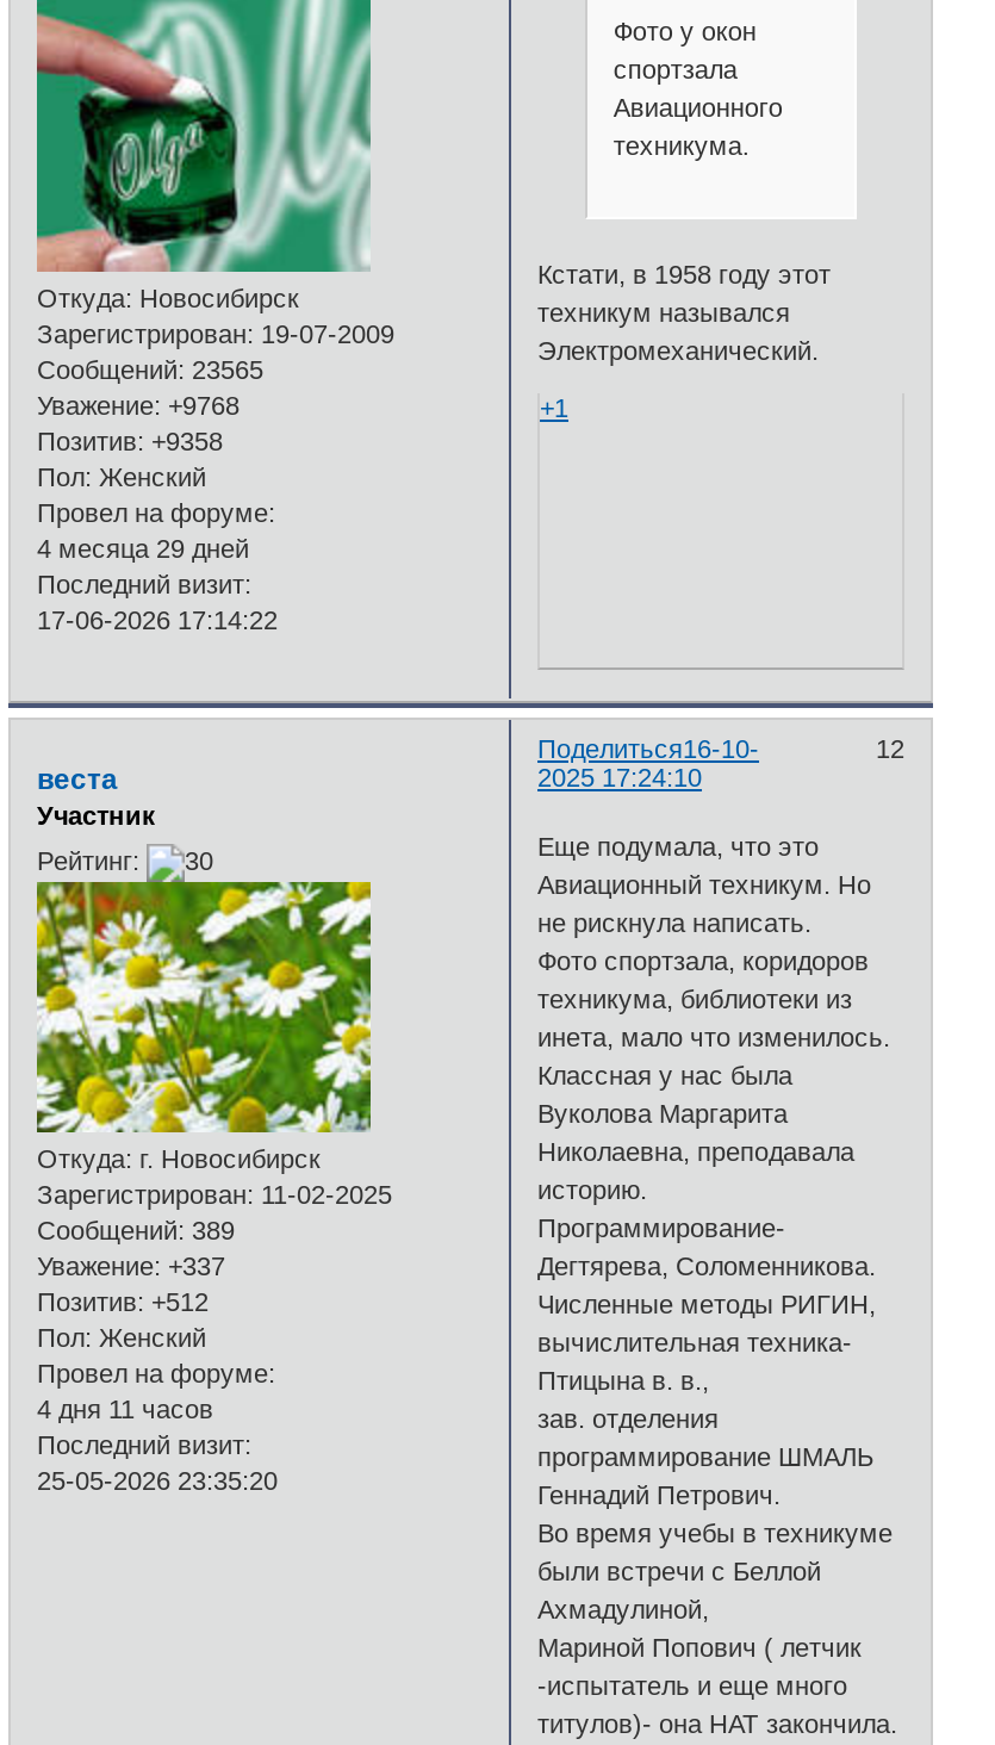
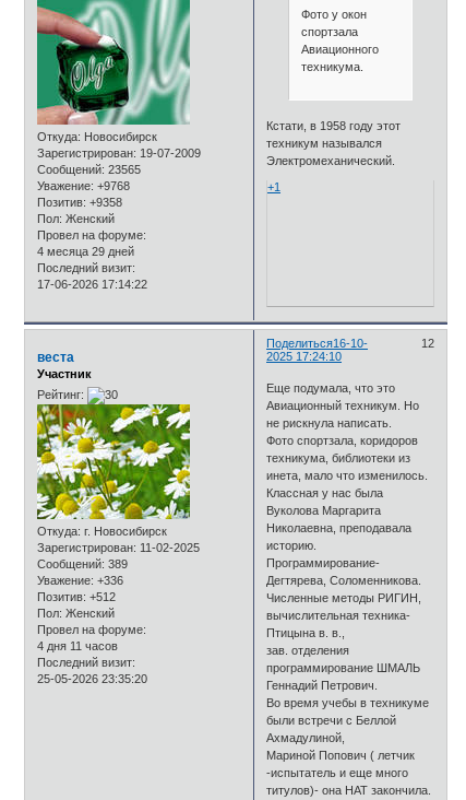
- Уважение: +337
+ Уважение: +336
